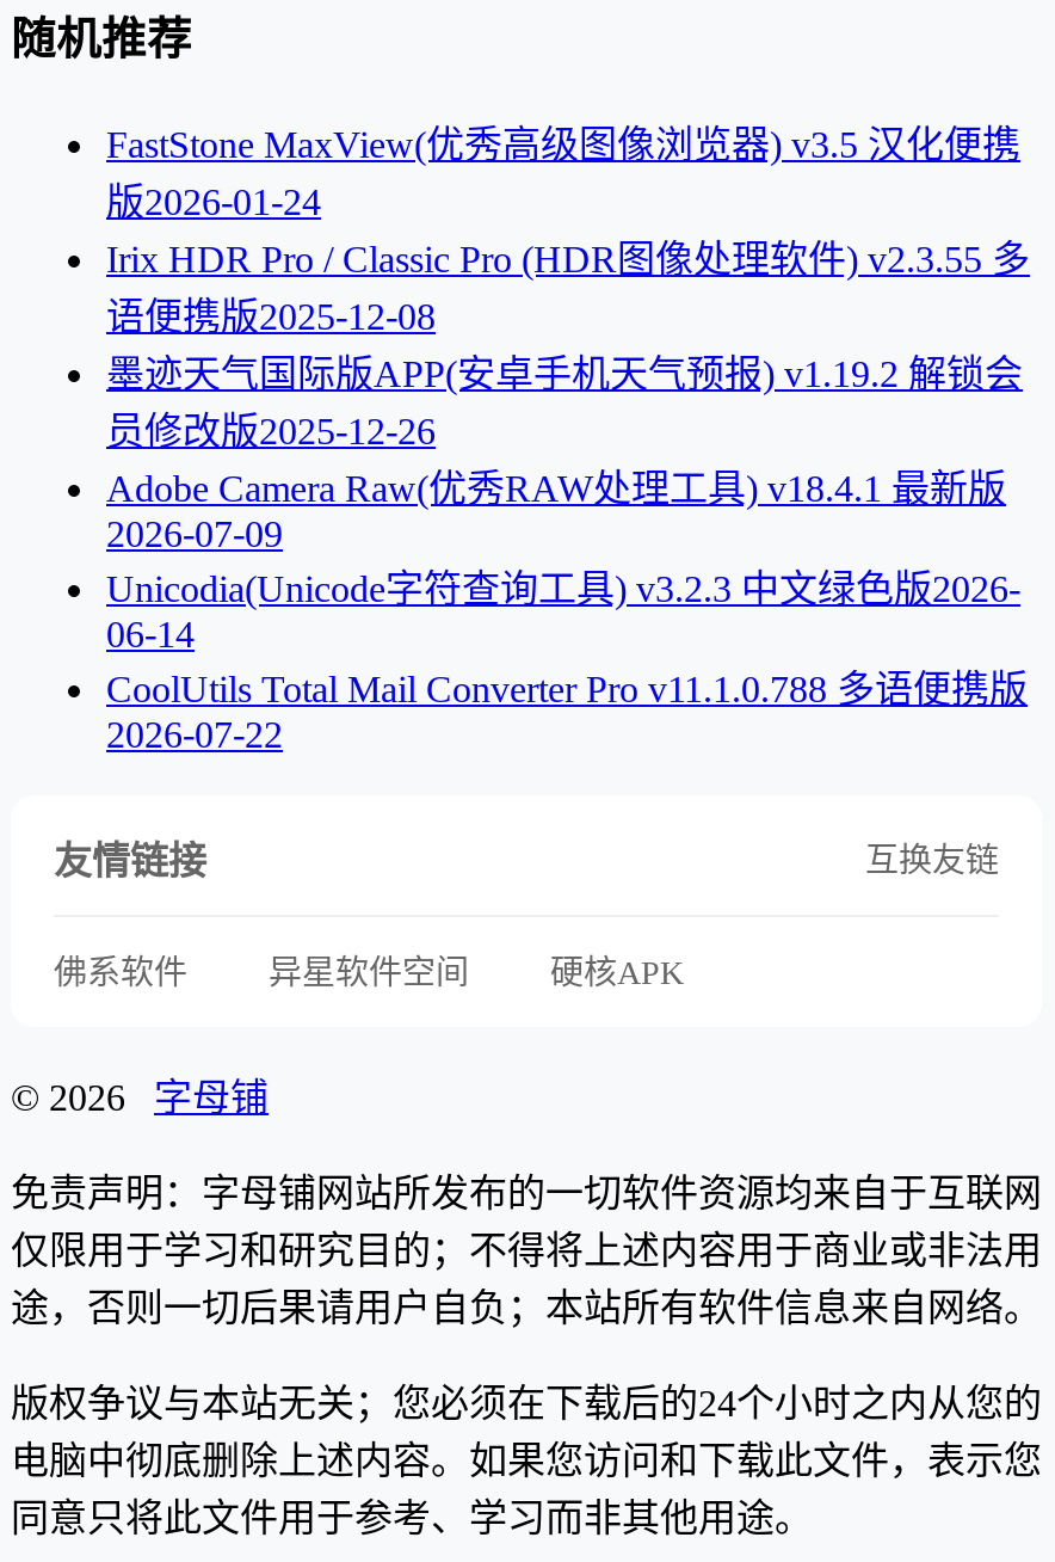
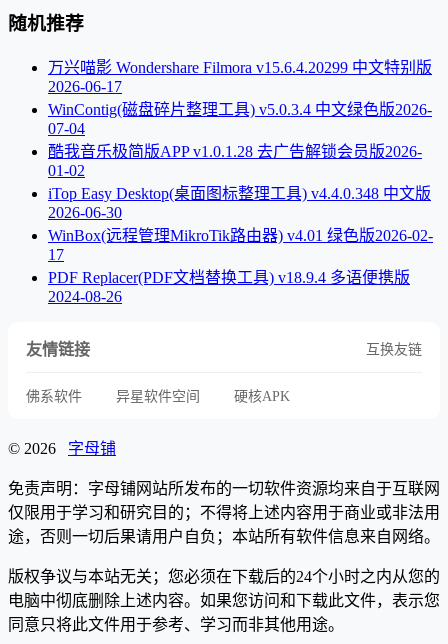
- FastStone MaxView(优秀高级图像浏览器) v3.5 汉化便携
- 版2026-01-24
- Irix HDR Pro / Classic Pro (HDR图像处理软件) v2.3.55 多
- 语便携版2025-12-08
- 墨迹天气国际版APP(安卓手机天气预报) v1.19.2 解锁会
- 员修改版2025-12-26
- Adobe Camera Raw(优秀RAW处理工具) v18.4.1 最新版
- 2026-07-09
- Unicodia(Unicode字符查询工具) v3.2.3 中文绿色版2026-
- 06-14
- CoolUtils Total Mail Converter Pro v11.1.0.788 多语便携版
- 2026-07-22
+ 万兴喵影 Wondershare Filmora v15.6.4.20299 中文特别版
+ 2026-06-17
+ WinContig(磁盘碎片整理工具) v5.0.3.4 中文绿色版2026-
+ 07-04
+ 酷我音乐极简版APP v1.0.1.28 去广告解锁会员版2026-
+ 01-02
+ iTop Easy Desktop(桌面图标整理工具) v4.4.0.348 中文版
+ 2026-06-30
+ WinBox(远程管理MikroTik路由器) v4.01 绿色版2026-02-
+ 17
+ PDF Replacer(PDF文档替换工具) v18.9.4 多语便携版
+ 2024-08-26
